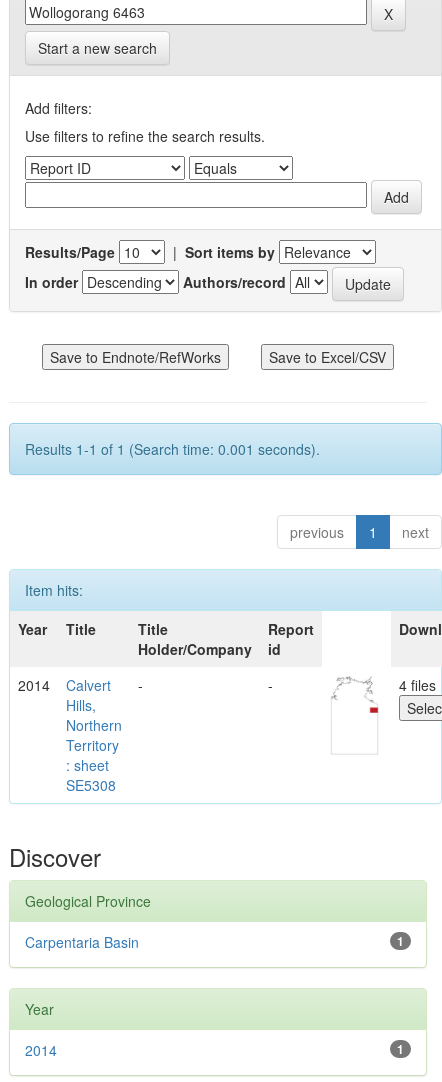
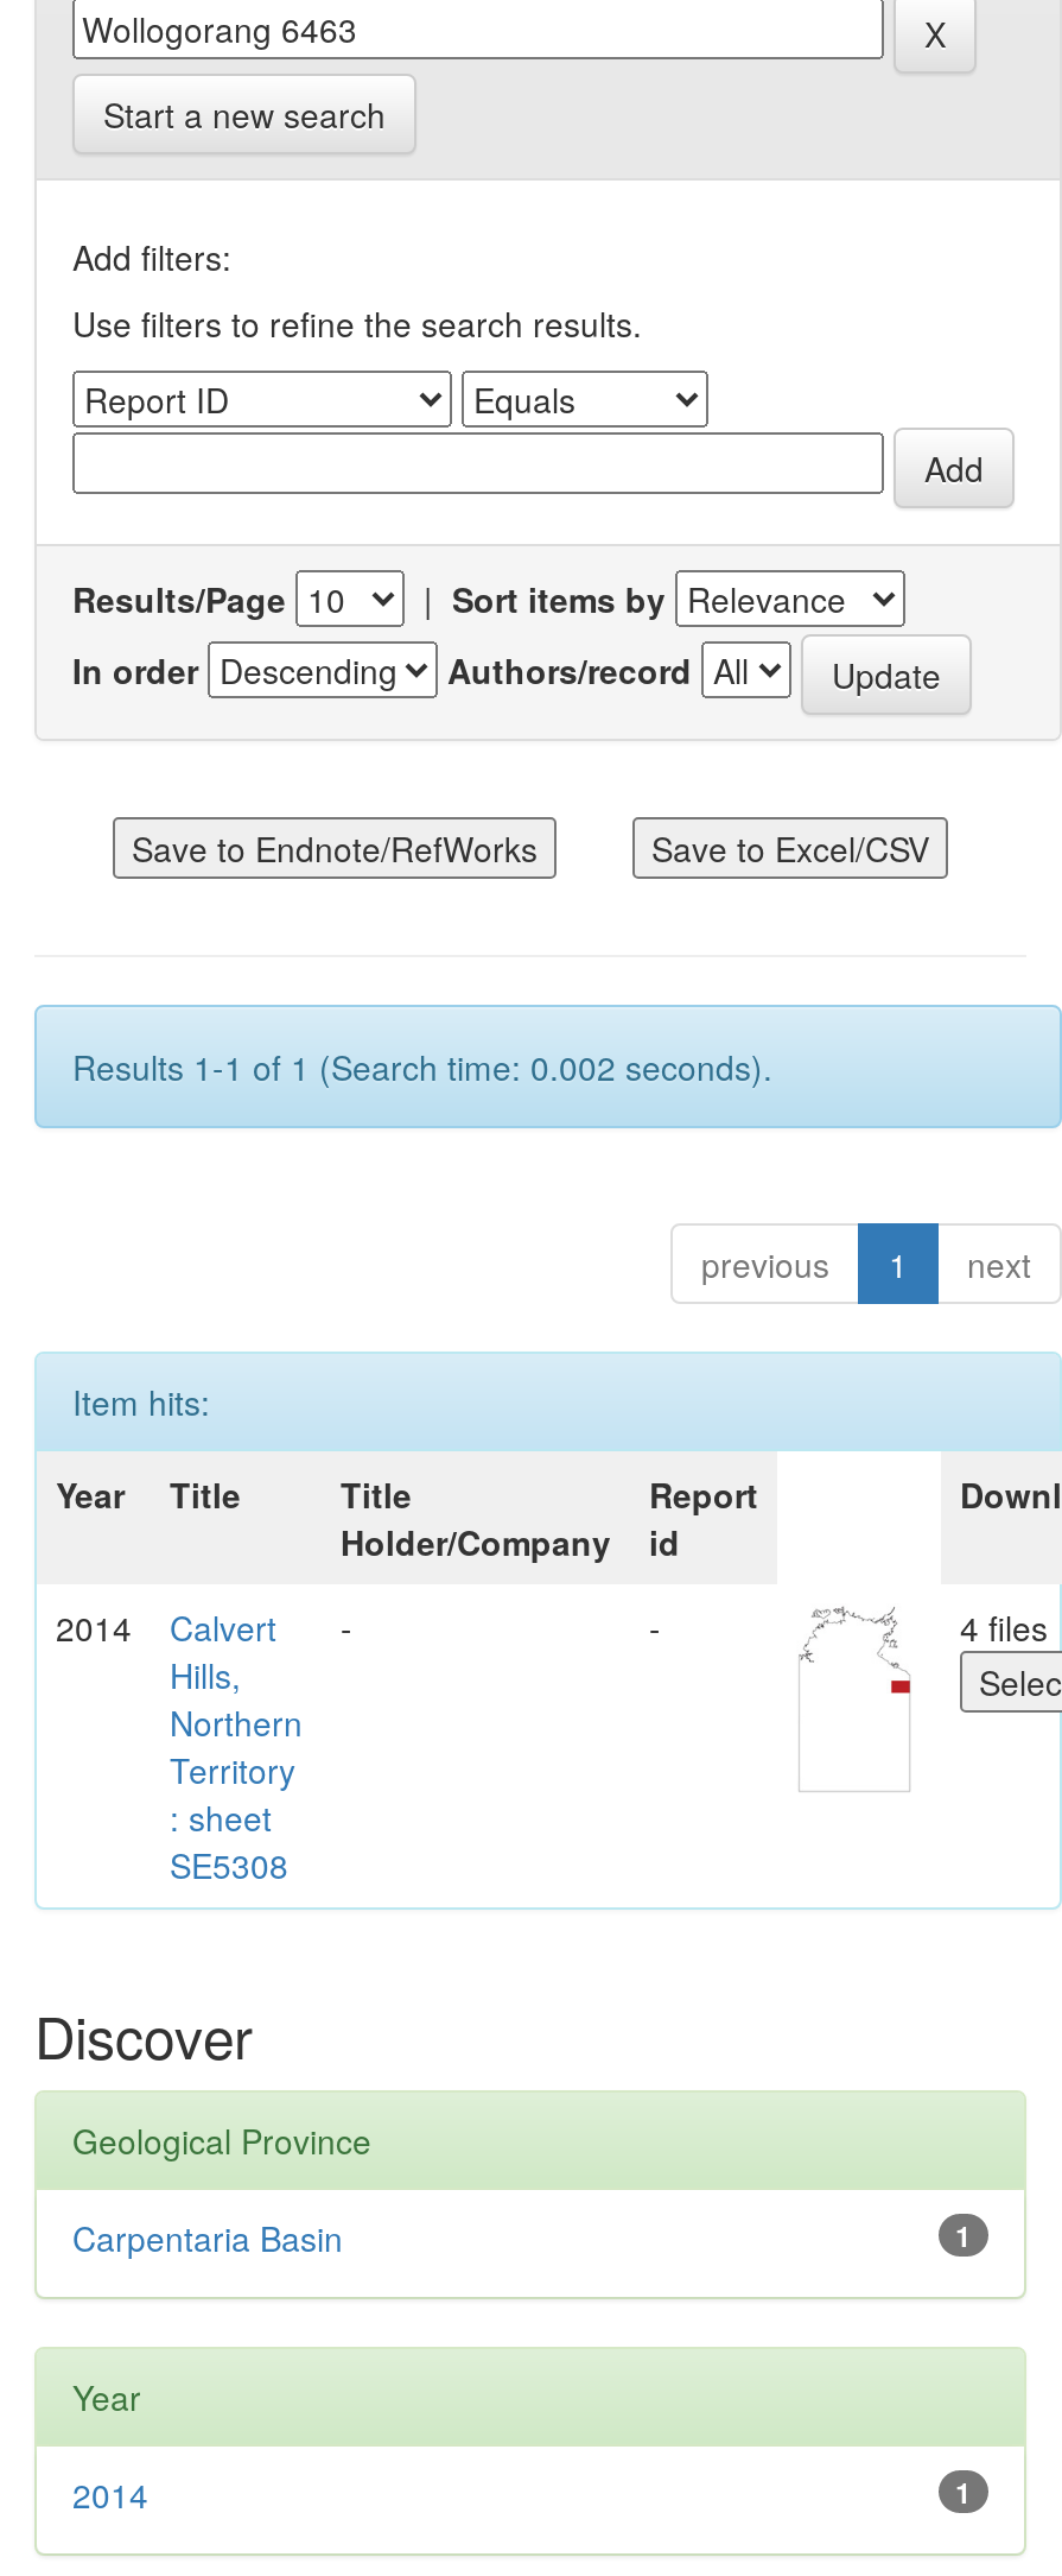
- Results 1-1 of 1 (Search time: 0.001 seconds).
+ Results 1-1 of 1 (Search time: 0.002 seconds).
